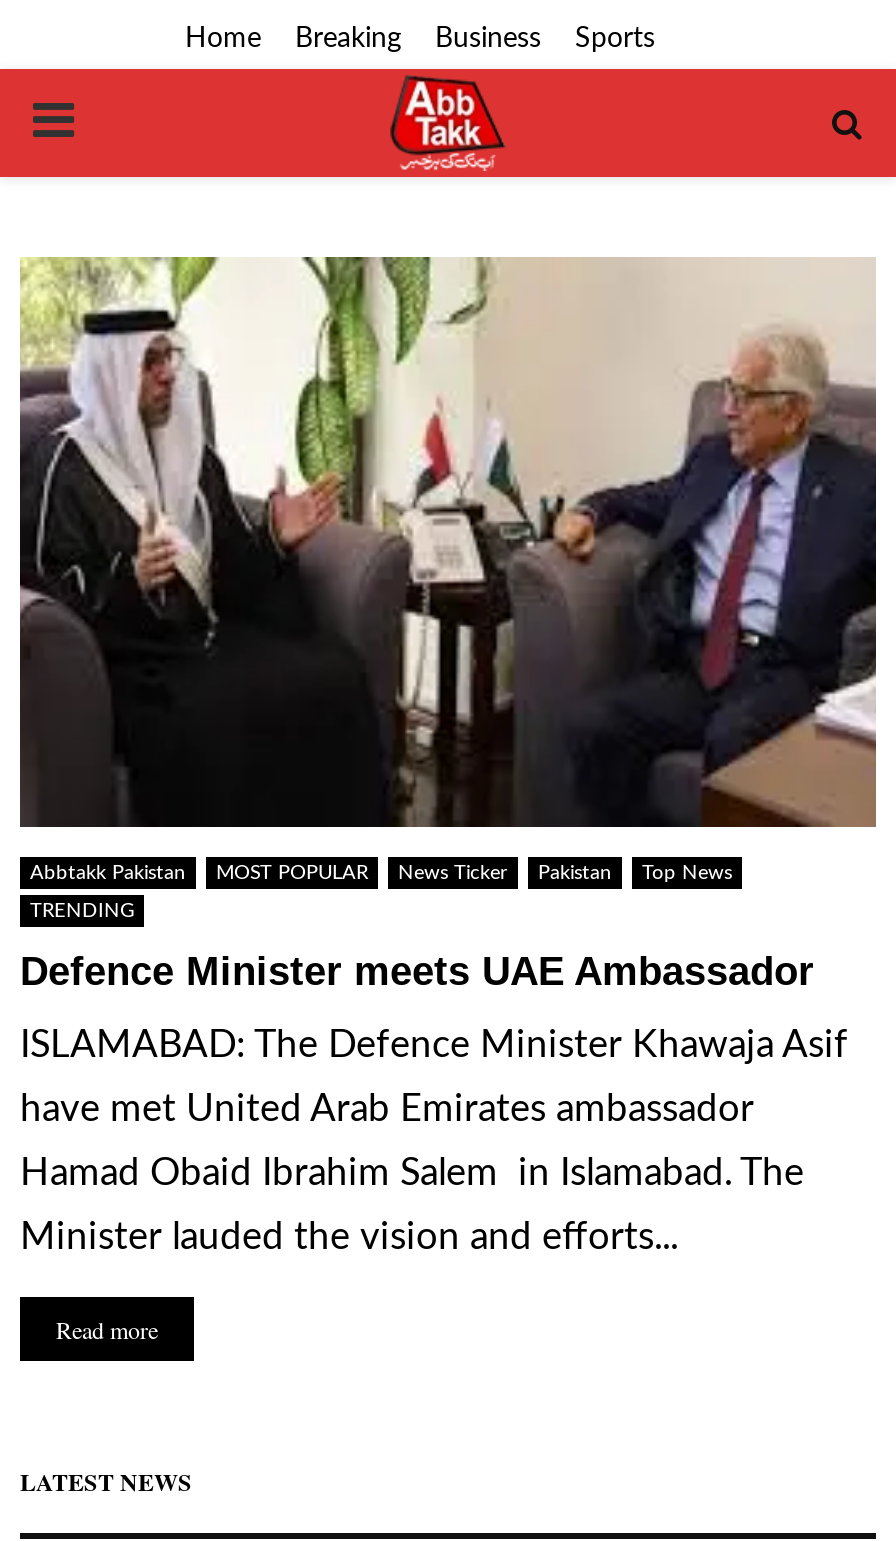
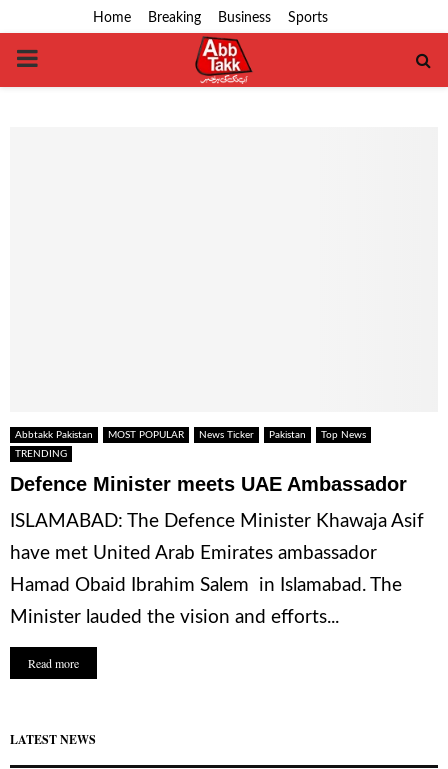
- [image]
